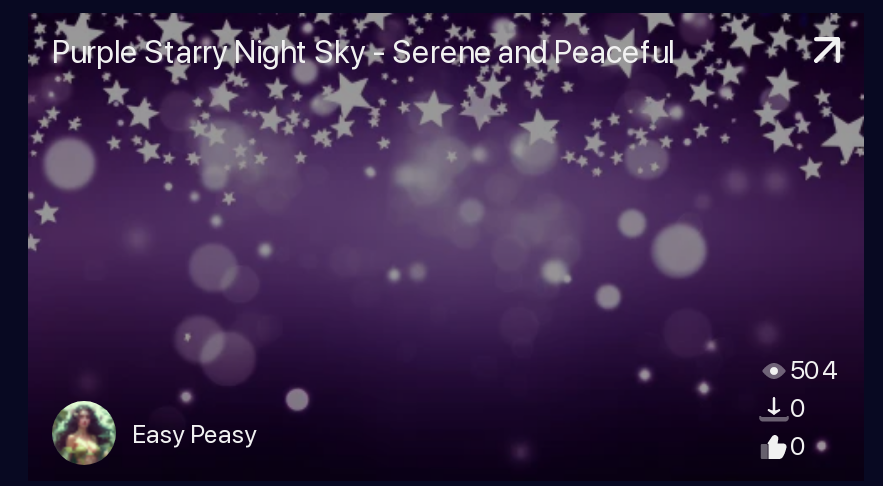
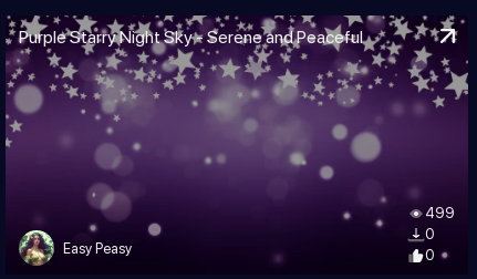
- 504
+ 499
